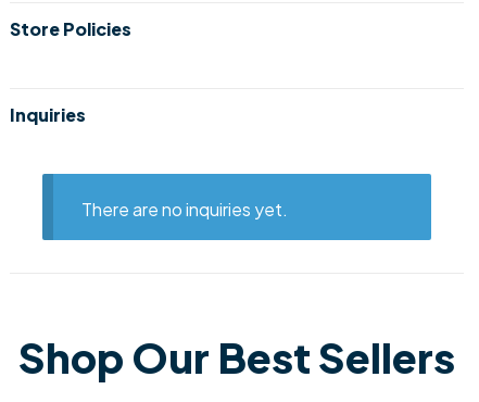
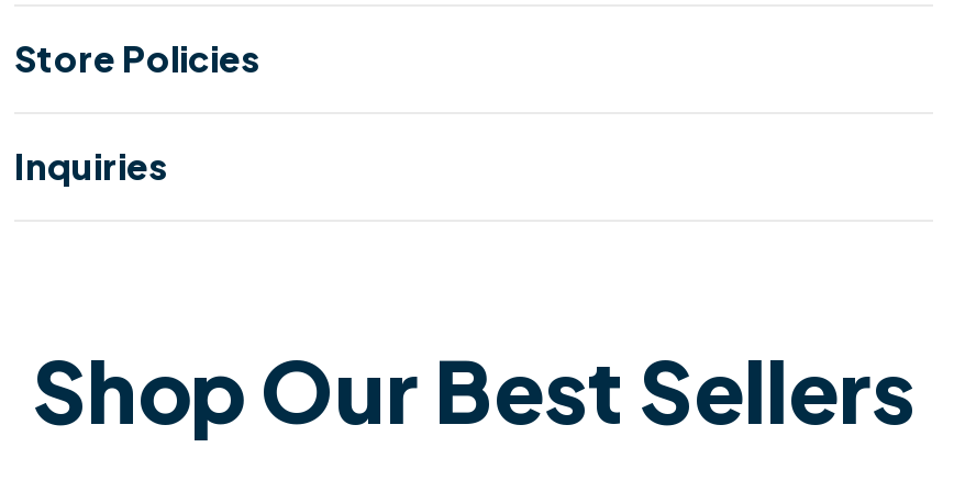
- There are no inquiries yet.
